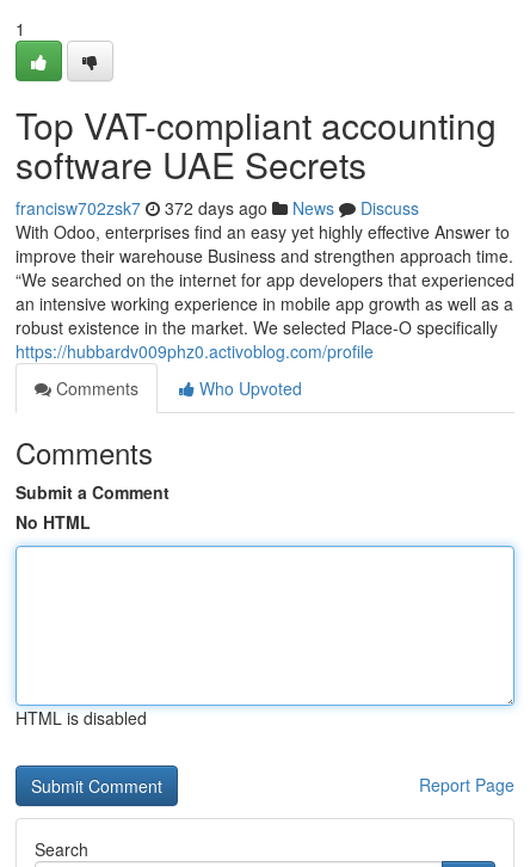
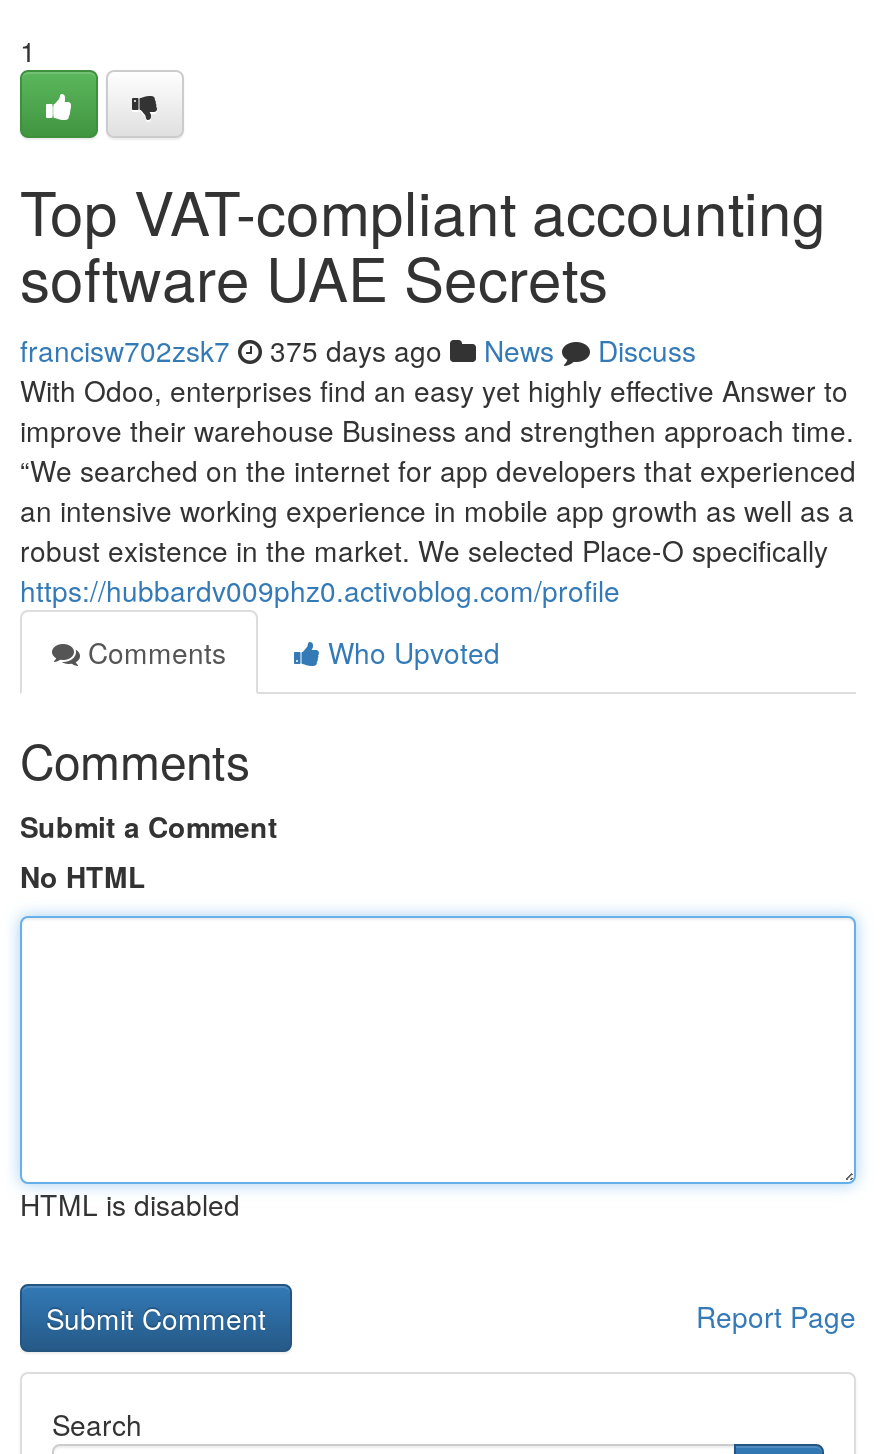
- francisw702zsk7 372 days ago News Discuss
+ francisw702zsk7 375 days ago News Discuss
